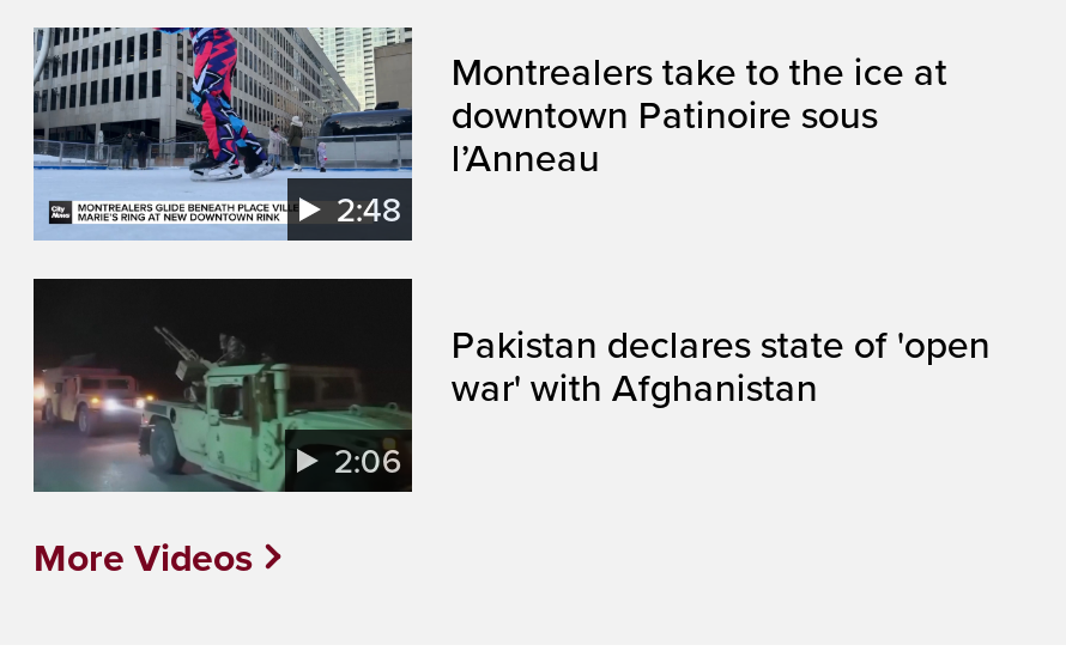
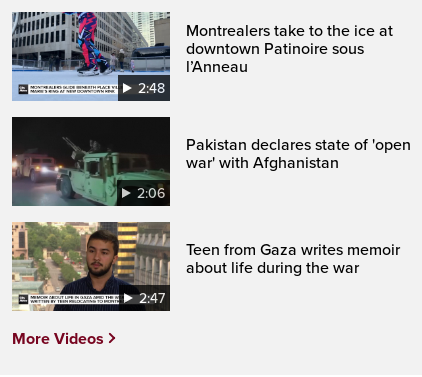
+ [image]
+ 2:47

+ Teen from Gaza writes memoir
+ about life during the war
